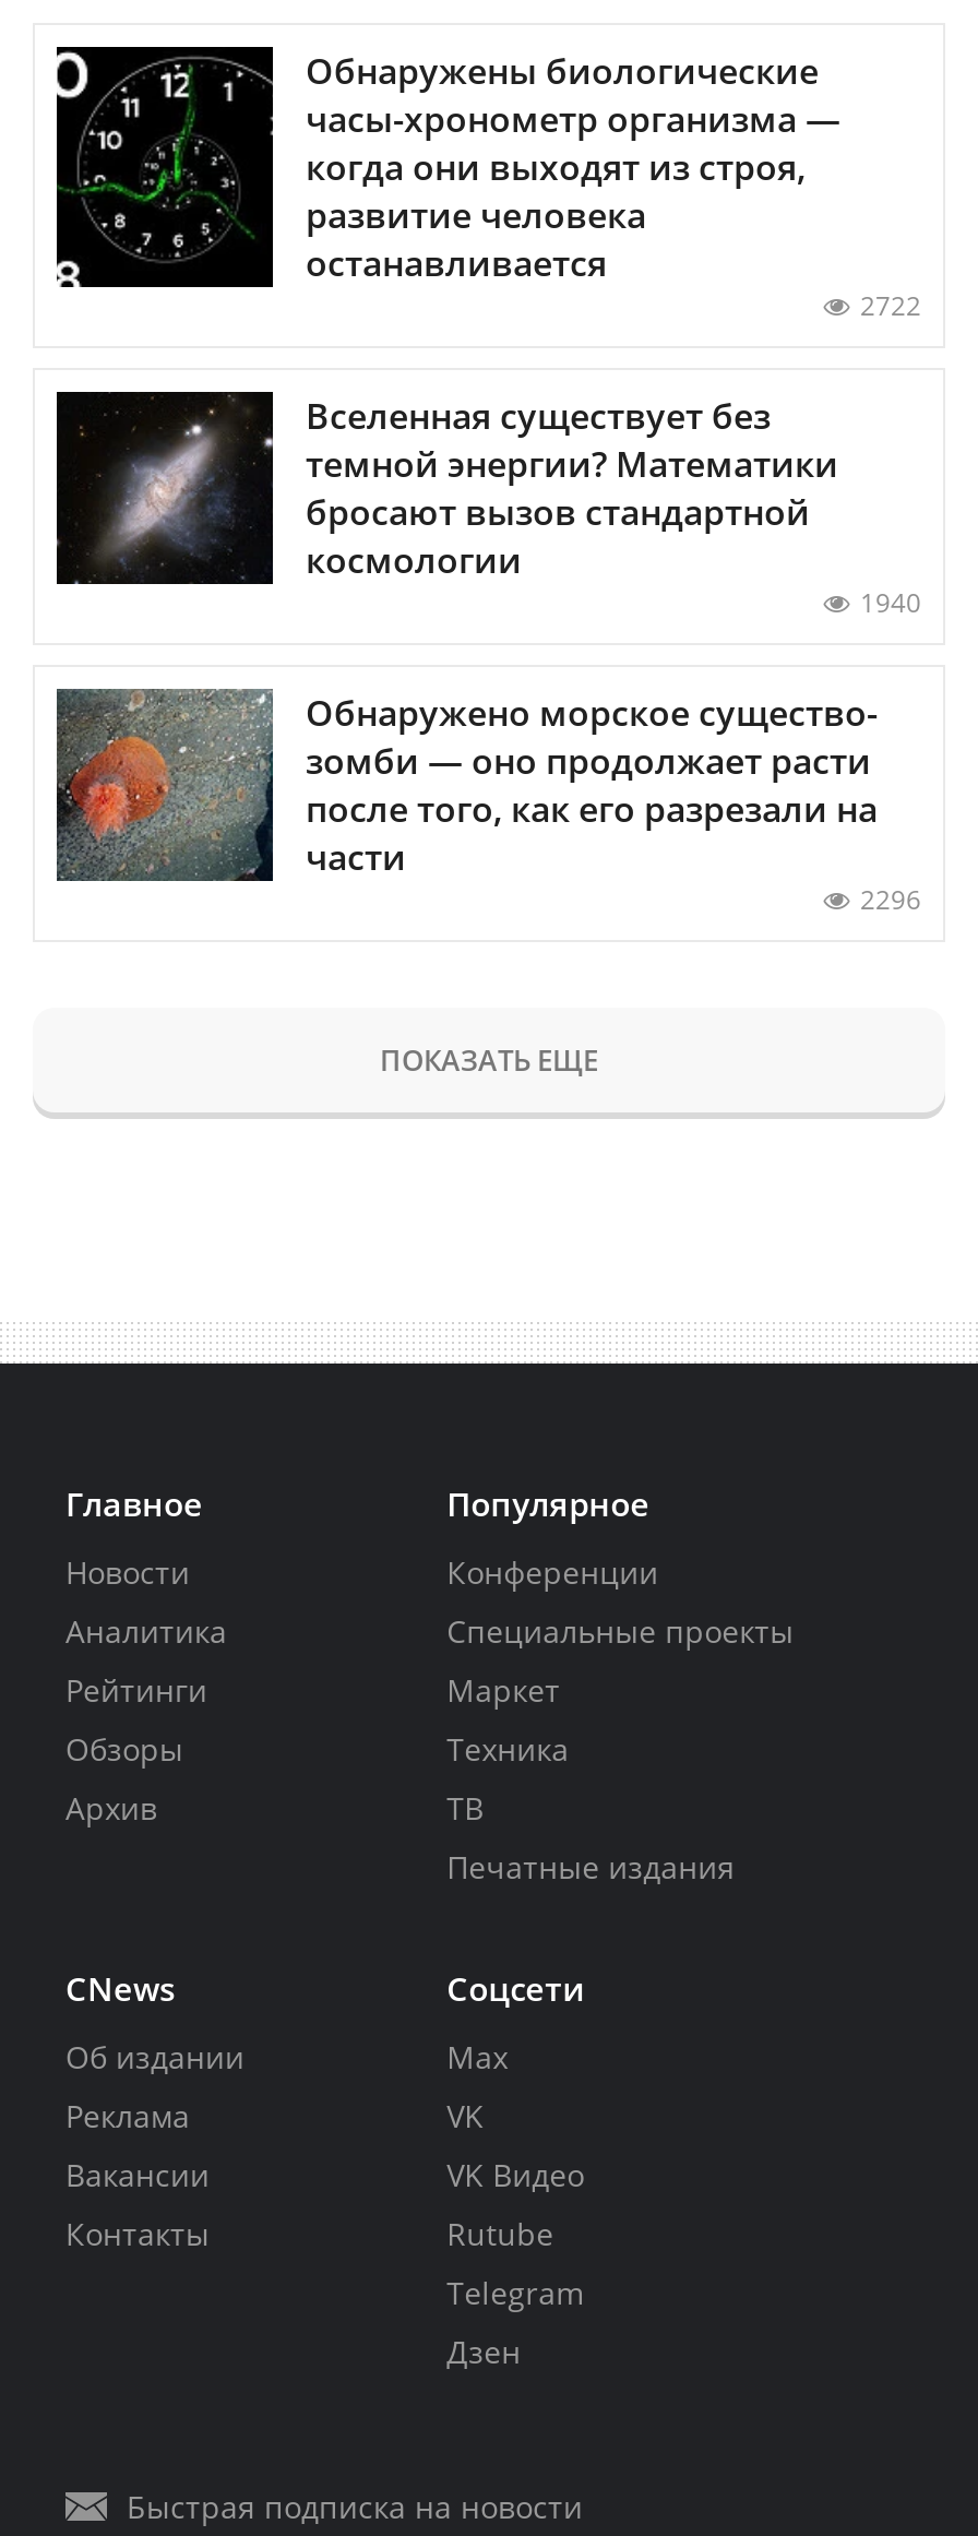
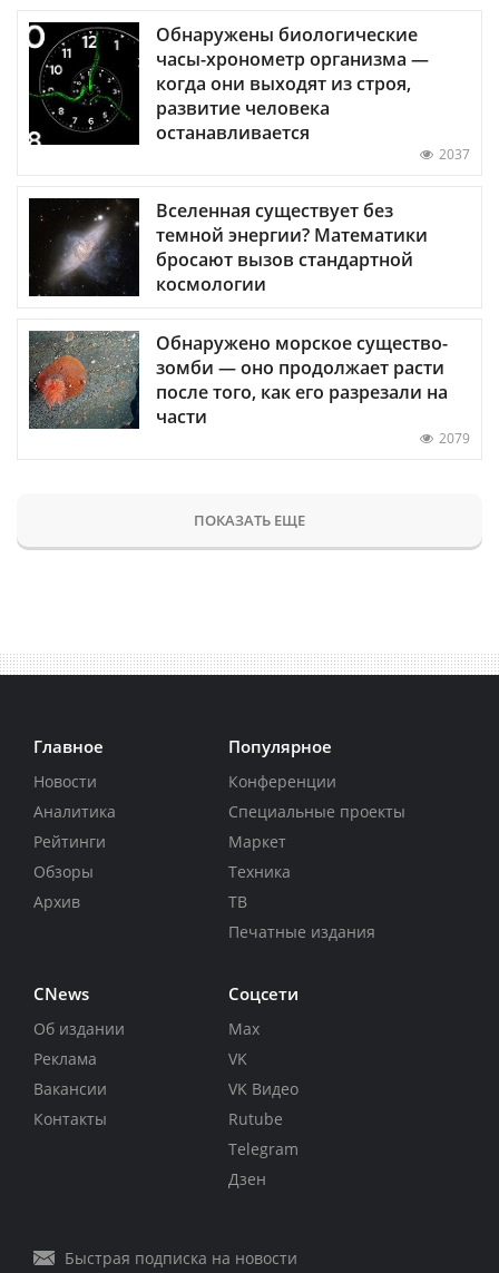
- 2722
+ 2037

- 1940

- 2296
+ 2079
